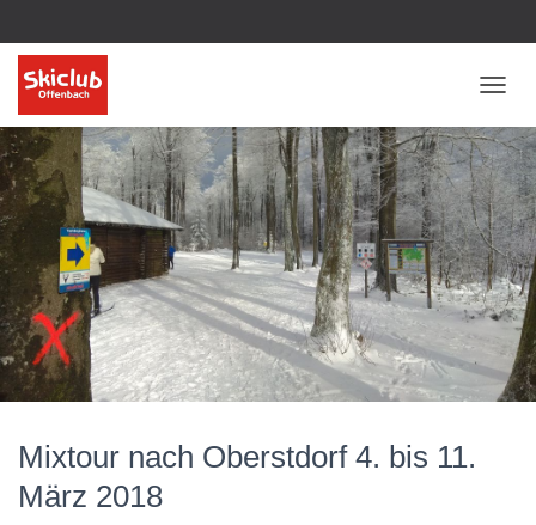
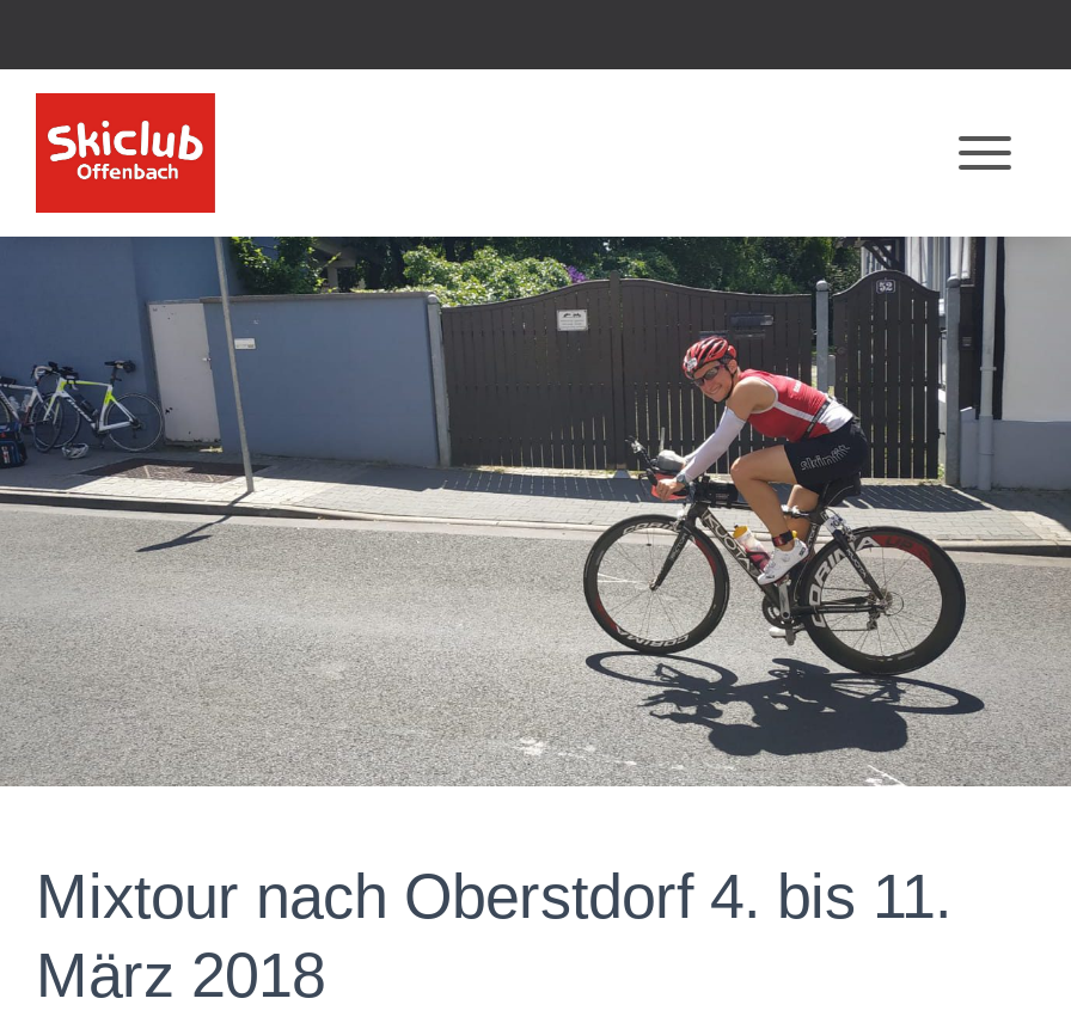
- [image]
+ [image]
